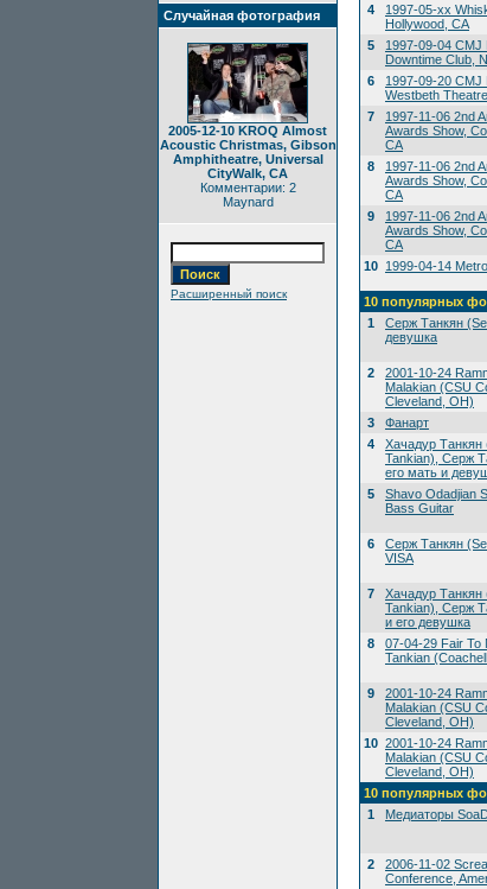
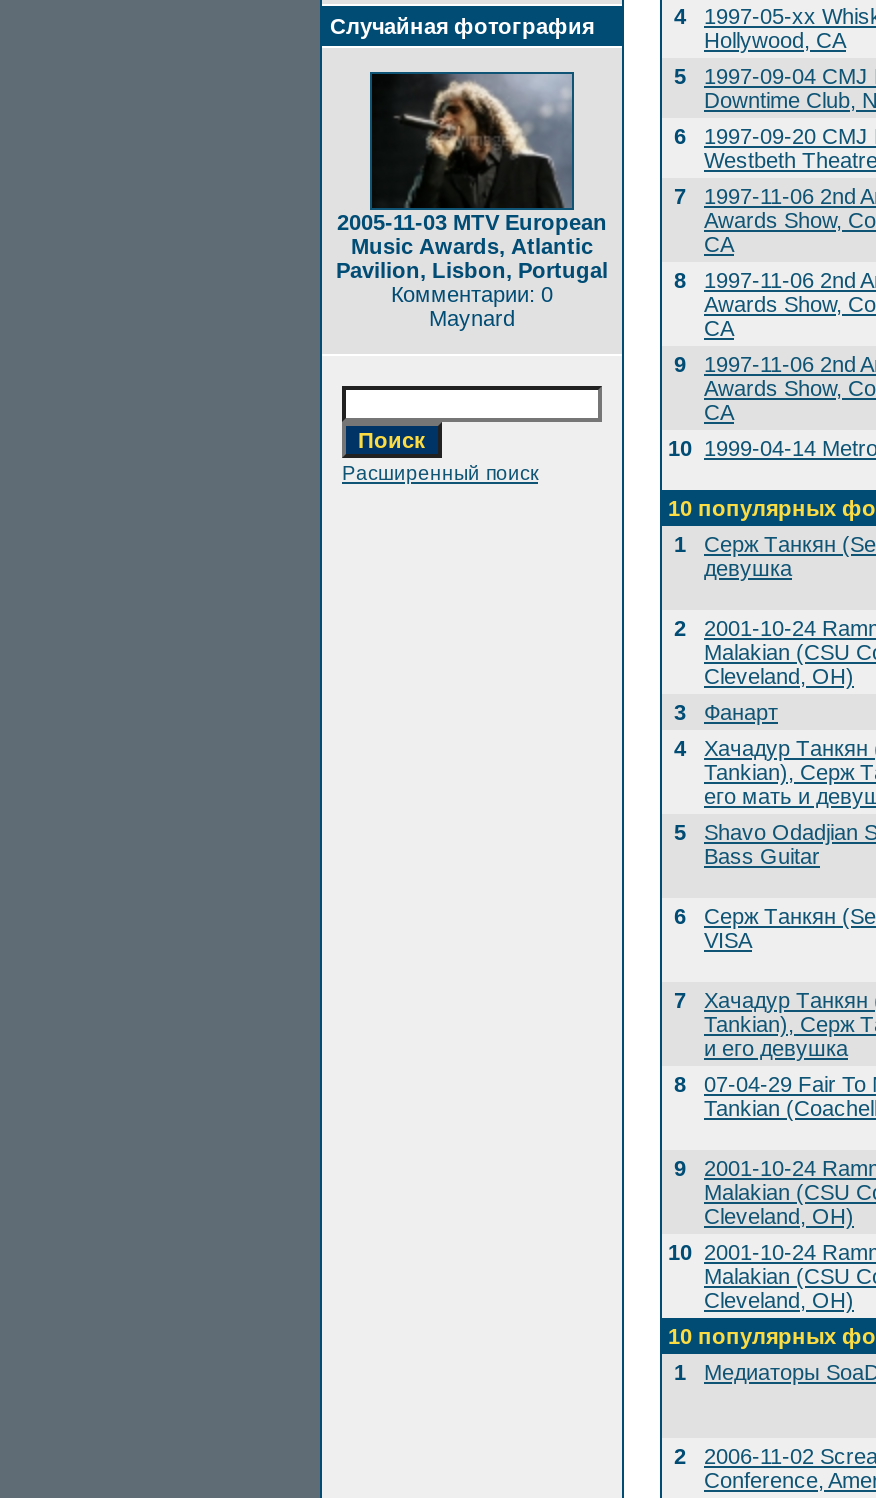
- [image]
- 2005-12-10 KROQ Almost
- Acoustic Christmas, Gibson
- Amphitheatre, Universal
- CityWalk, CA
- Комментарии: 2
+ [image]
+ 2005-11-03 MTV European
+ Music Awards, Atlantic
+ Pavilion, Lisbon, Portugal
+ Комментарии: 0
